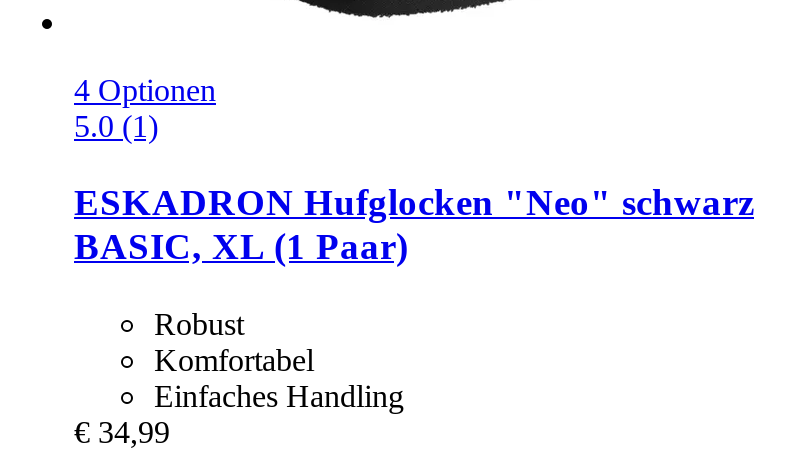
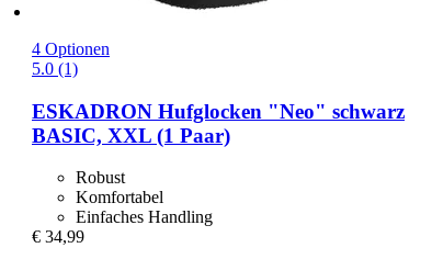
- BASIC, XL (1 Paar)
+ BASIC, XXL (1 Paar)
